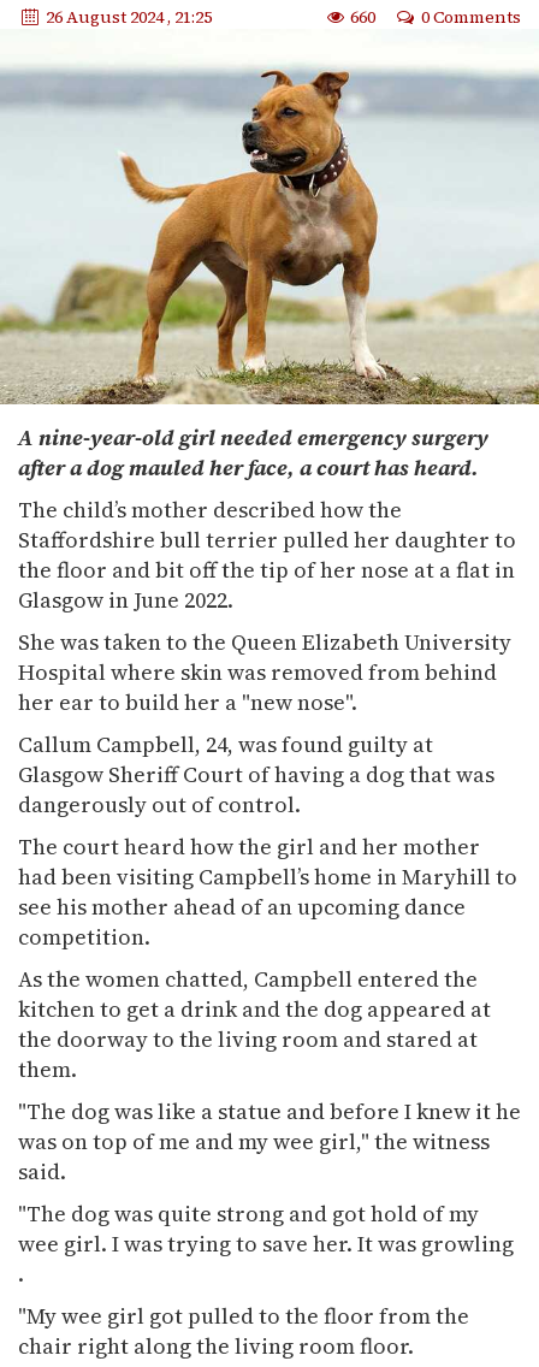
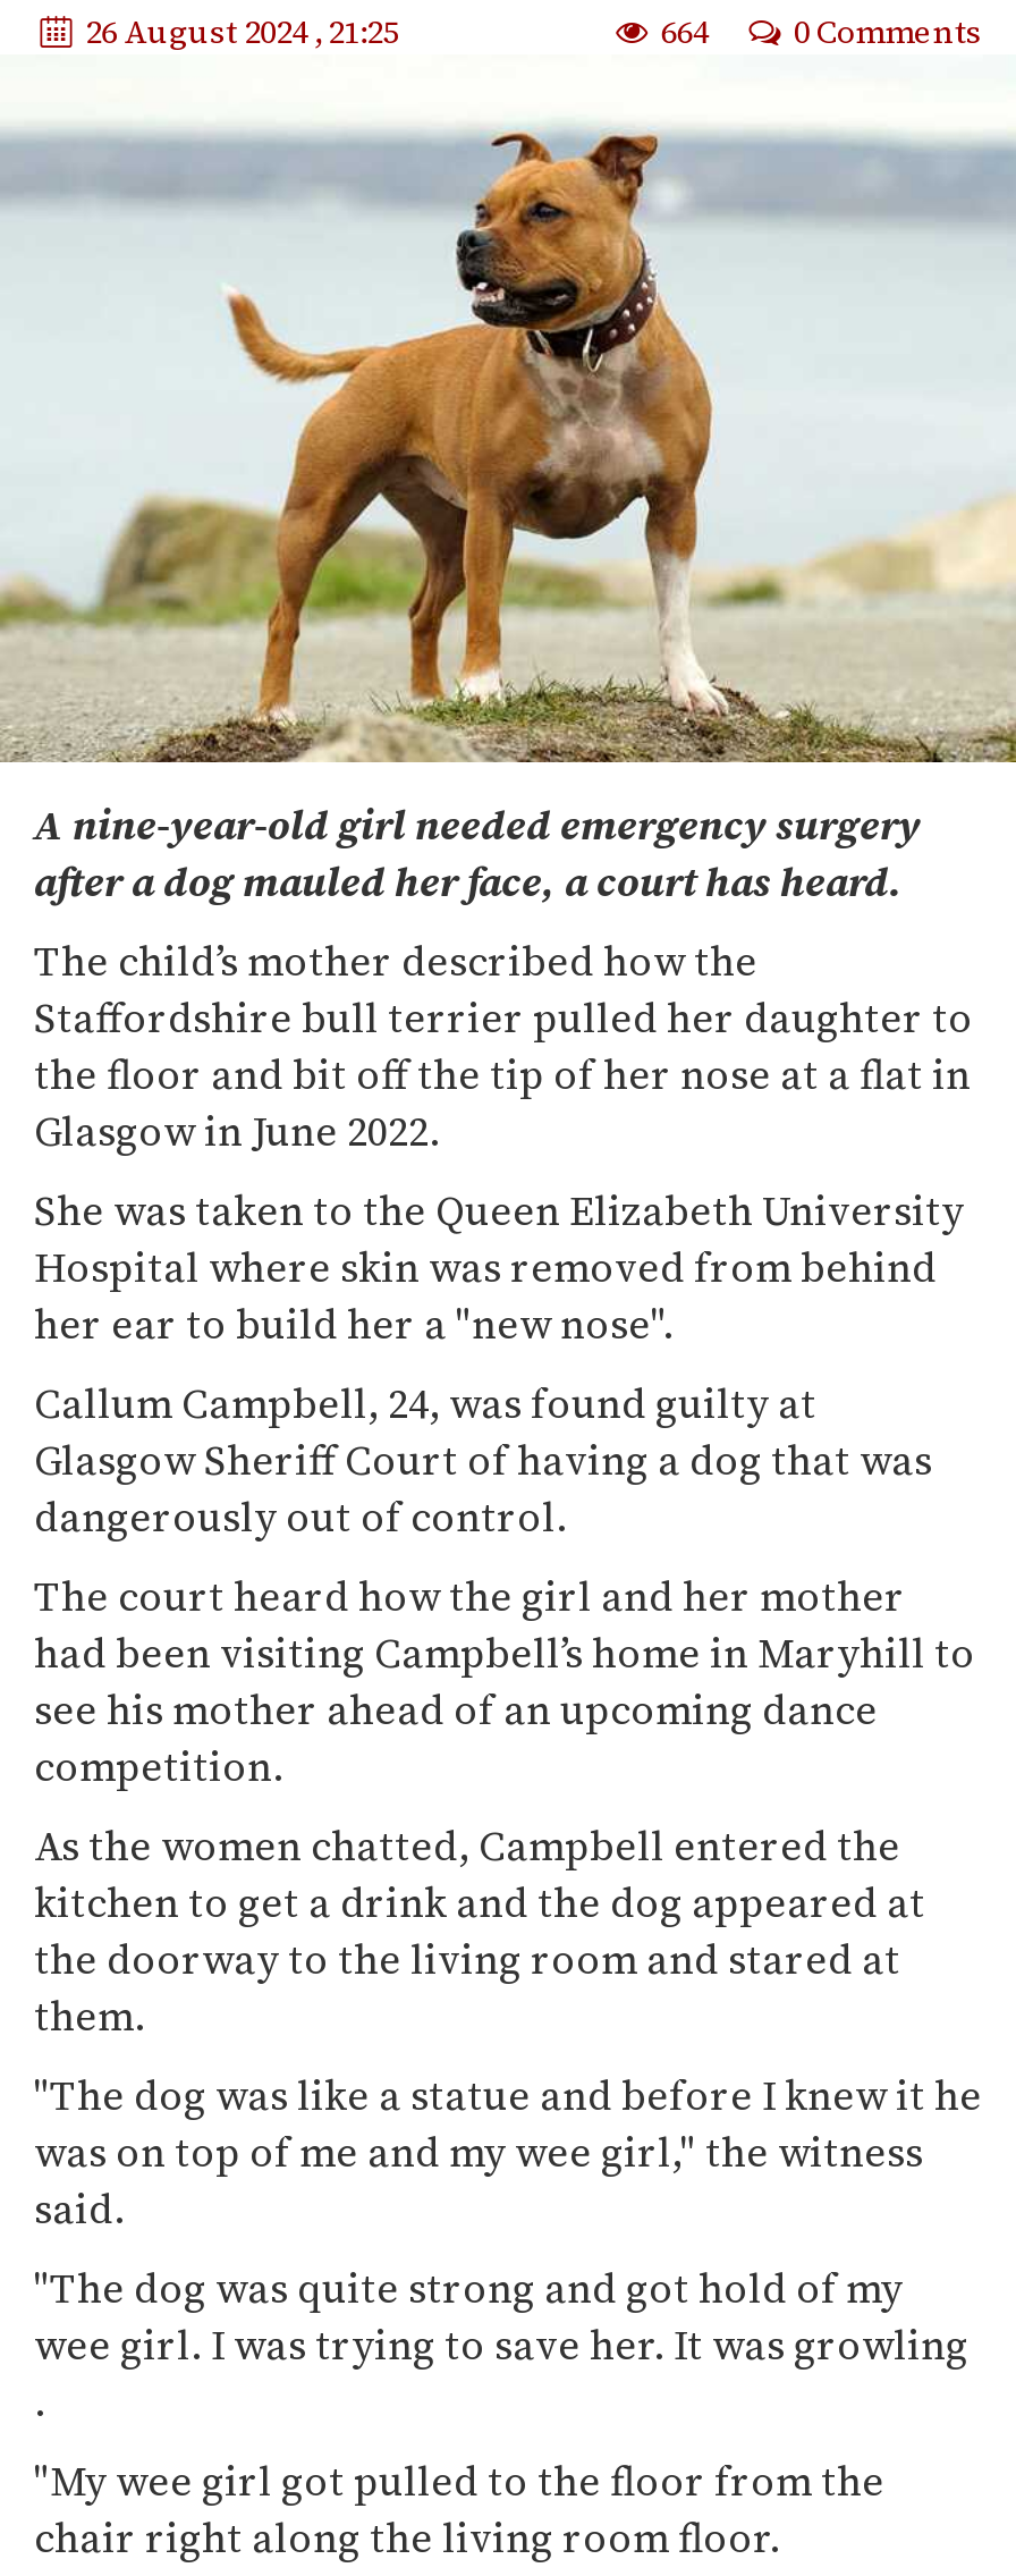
- 660 0 Comments
+ 664 0 Comments
